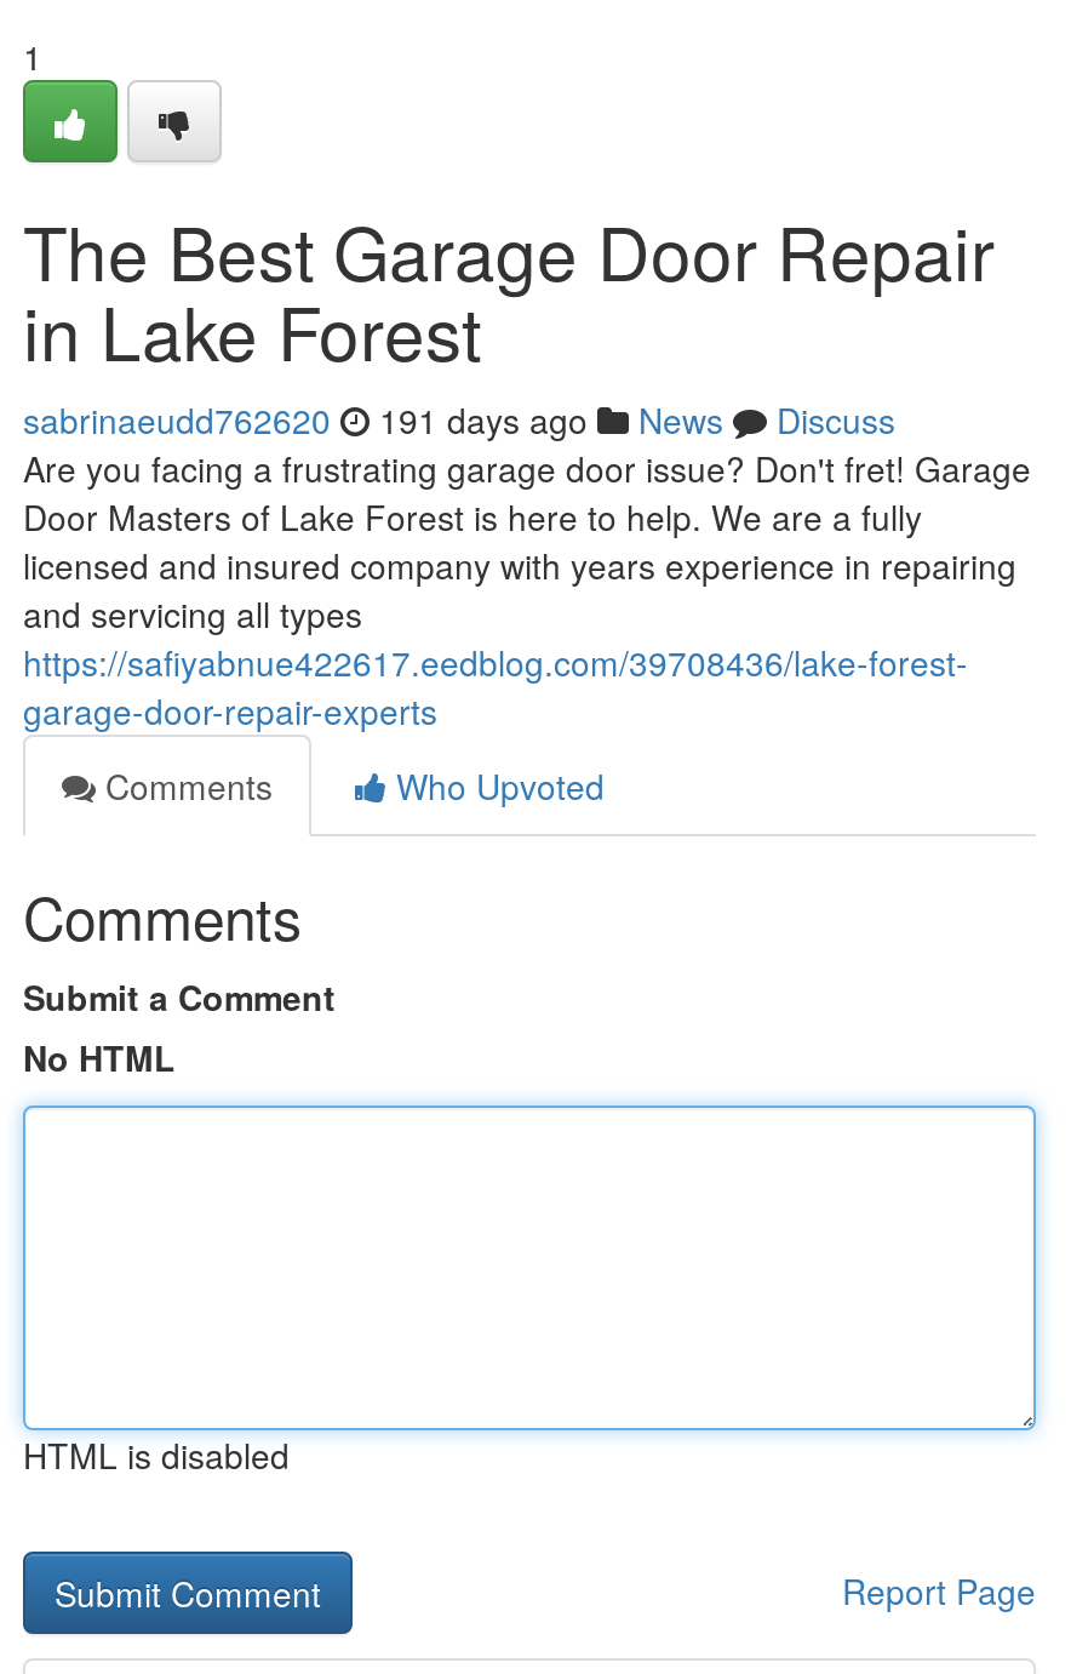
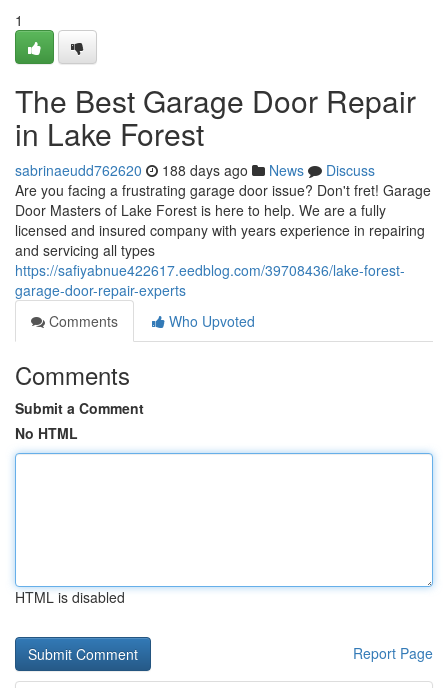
- sabrinaeudd762620 191 days ago News Discuss
+ sabrinaeudd762620 188 days ago News Discuss
